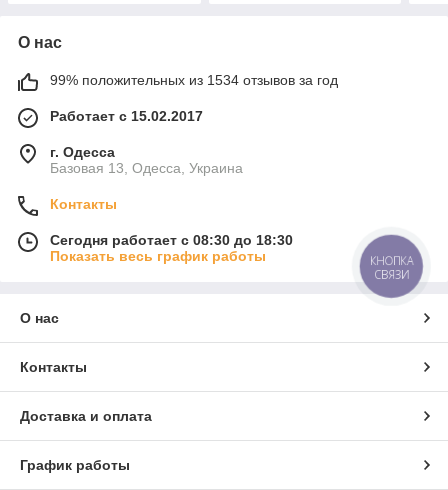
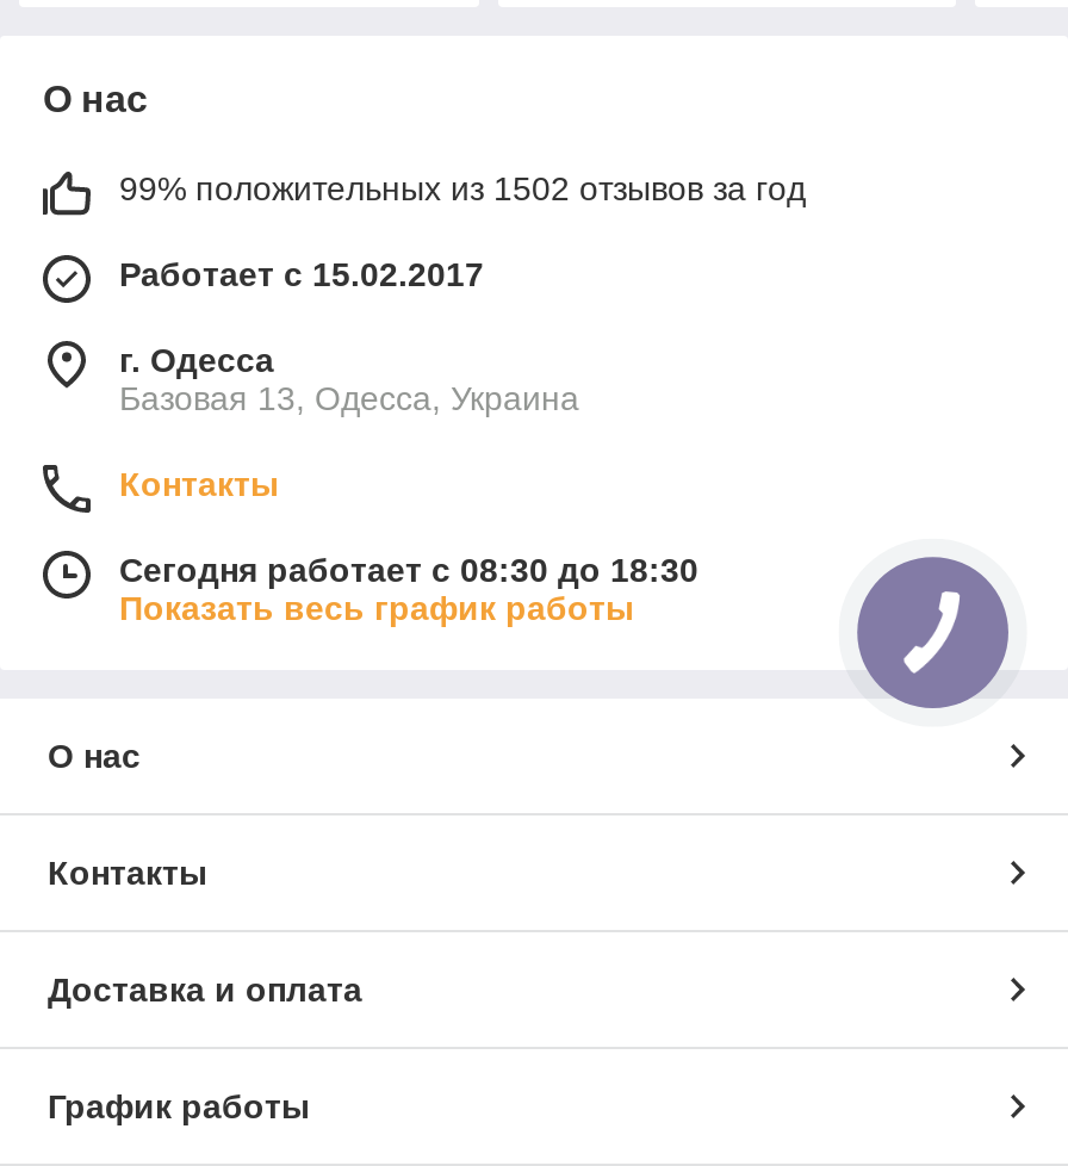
- 99% положительных из 1534 отзывов за год
+ 99% положительных из 1502 отзывов за год

- КНОПКА
- СВЯЗИ
